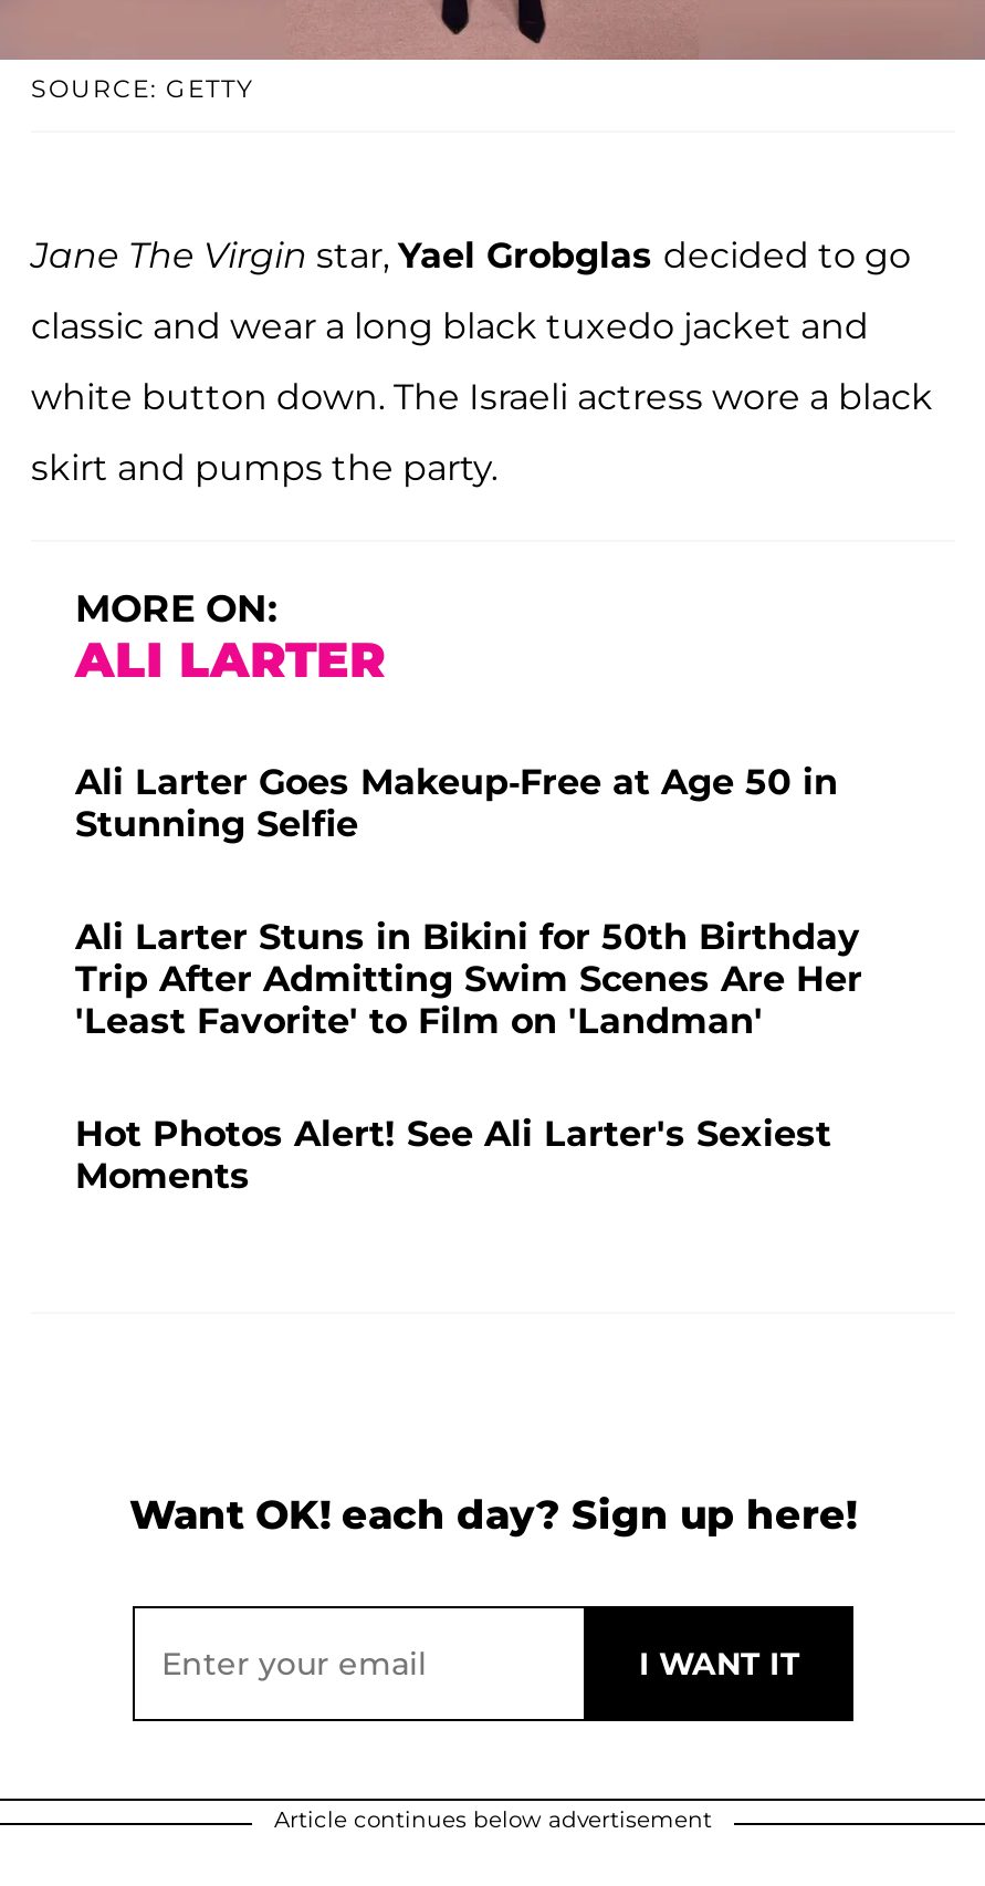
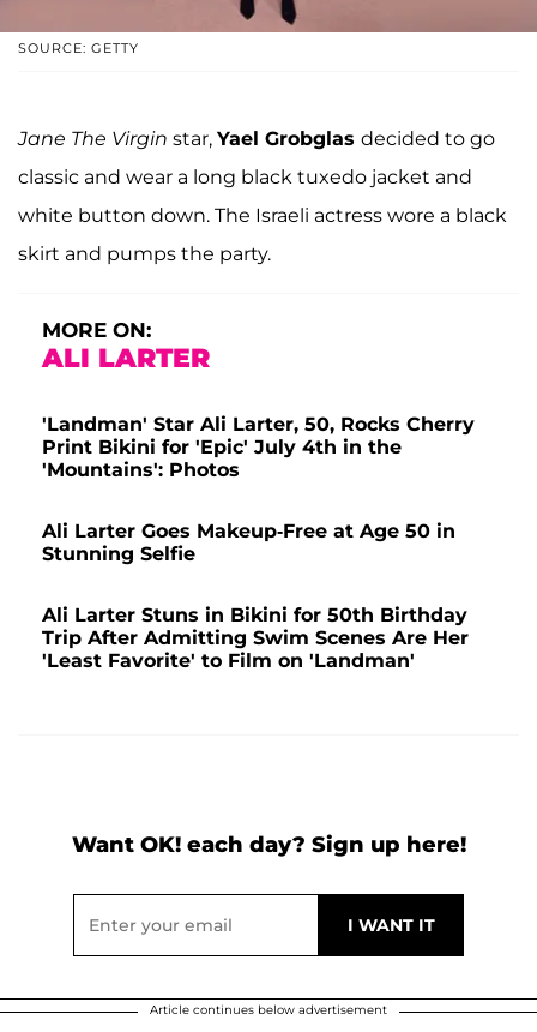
+ 'Landman' Star Ali Larter, 50, Rocks Cherry
+ Print Bikini for 'Epic' July 4th in the
+ 'Mountains': Photos

moved down: Ali Larter Goes Makeup-Free at Age 50 in | Stunning Selfie | Ali Larter Stuns in Bikini for 50th Birthday | Trip After Admitting Swim Scenes Are Her | 'Least Favorite' to Film on 'Landman'

- Hot Photos Alert! See Ali Larter's Sexiest
- Moments
